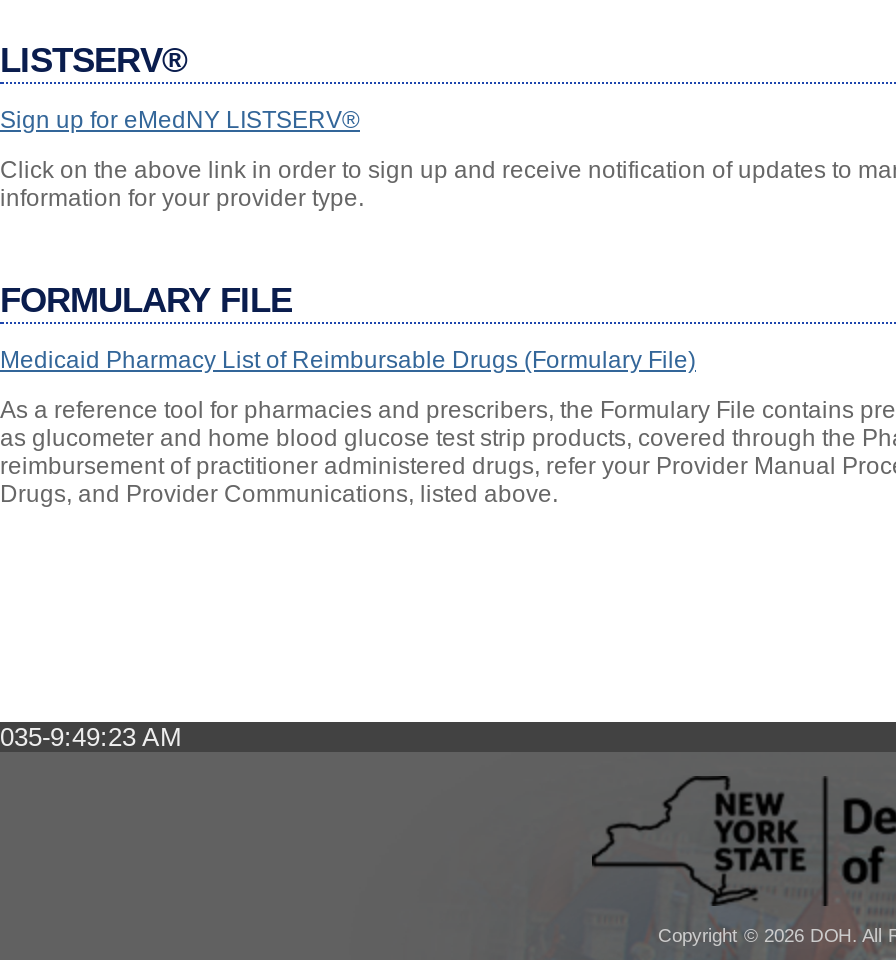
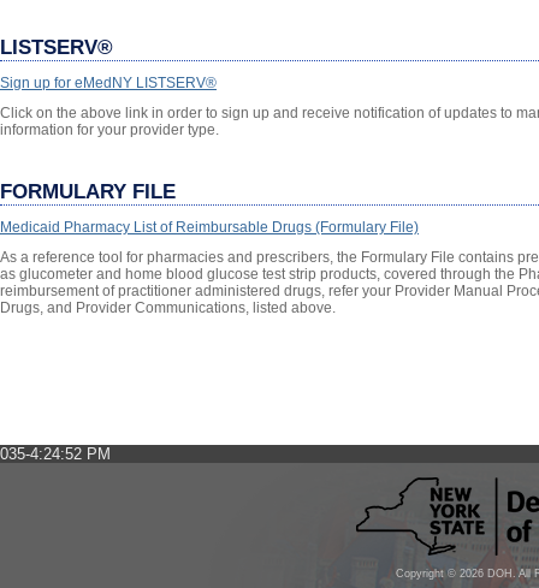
- 035-9:49:23 AM
+ 035-4:24:52 PM
